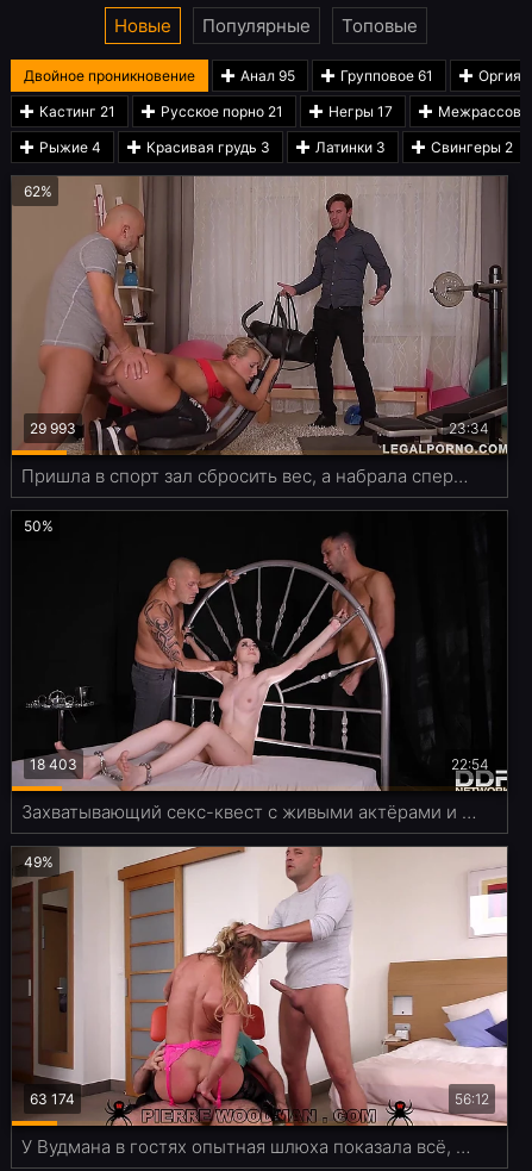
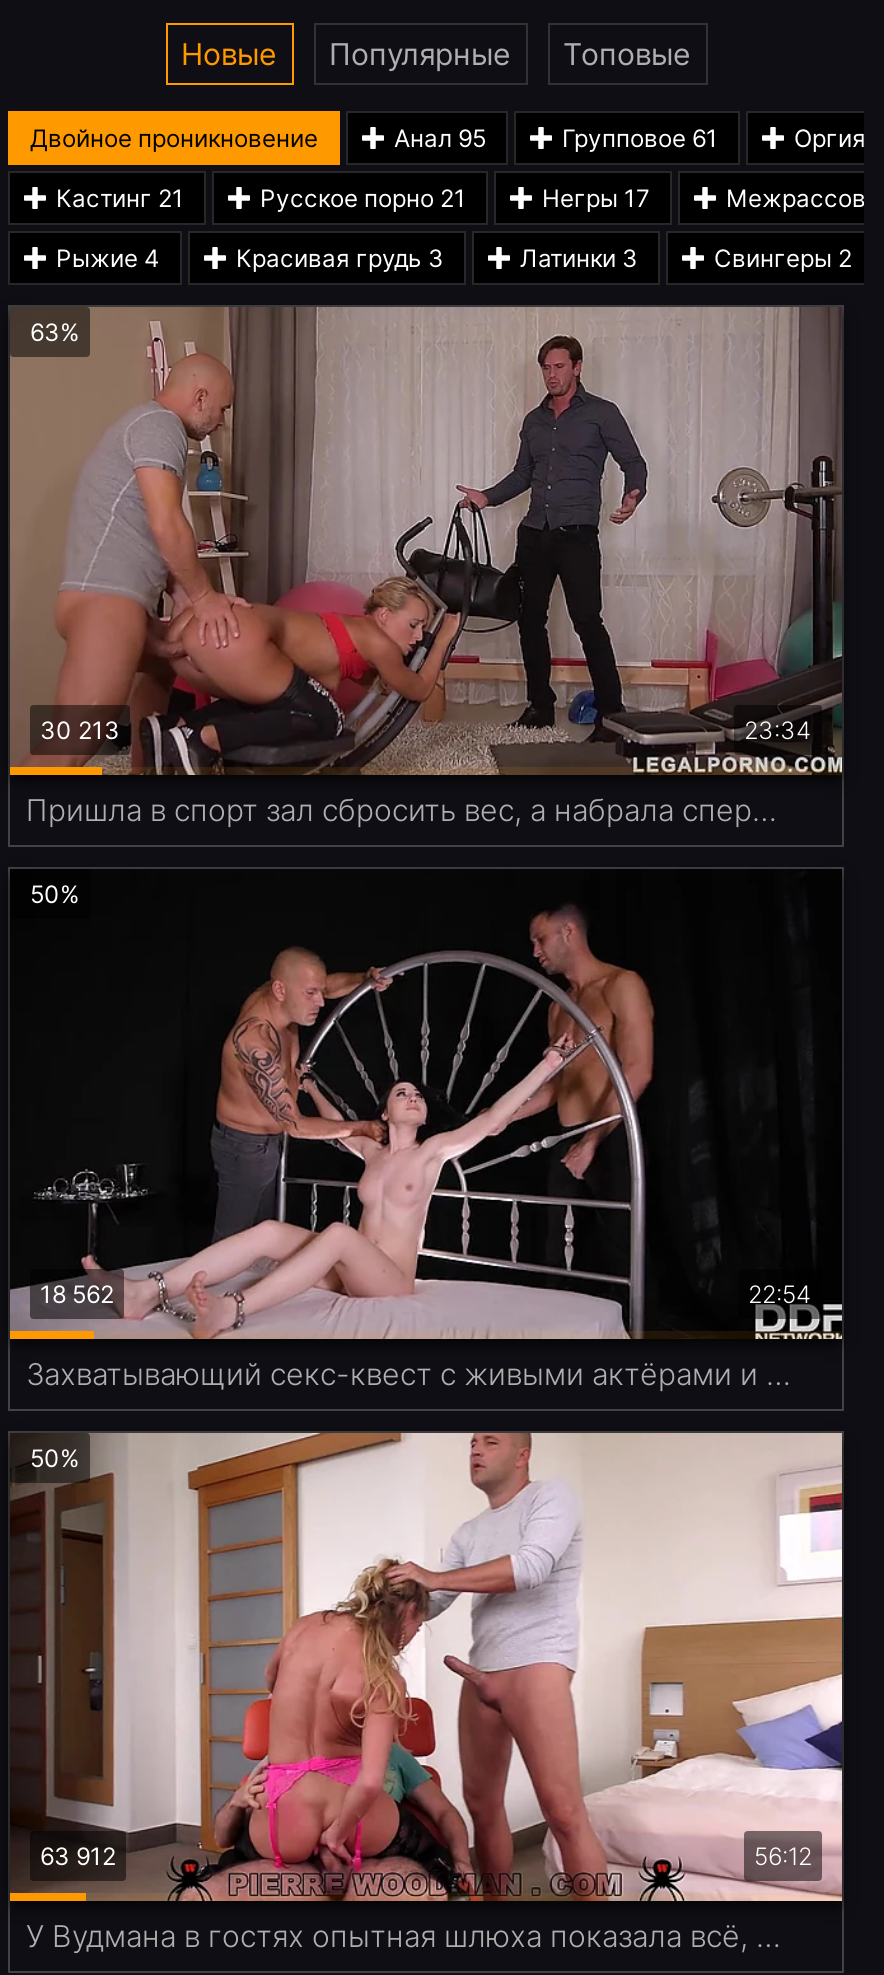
- 62%
+ 63%

- 29 993
+ 30 213

- 18 403
+ 18 562

- 49%
+ 50%

- 63 174
+ 63 912
